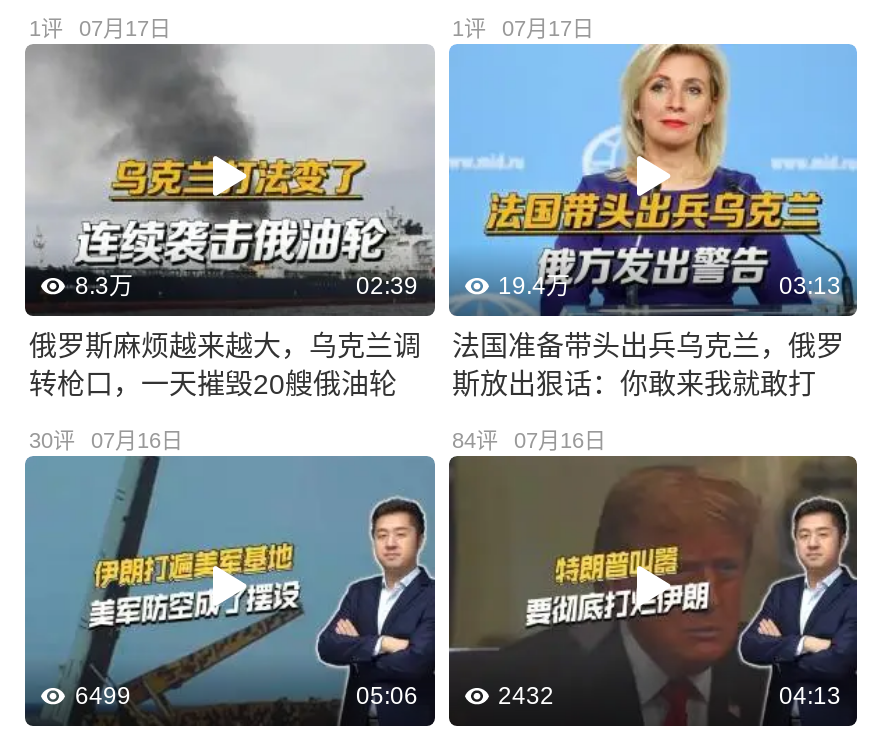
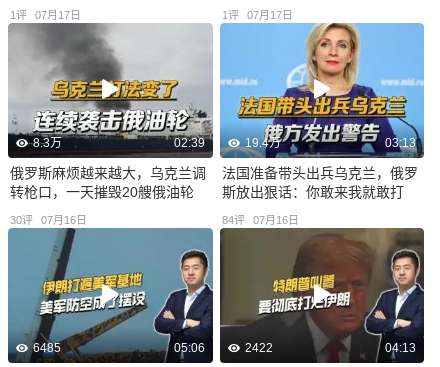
- 6499
+ 6485

- 2432
+ 2422
